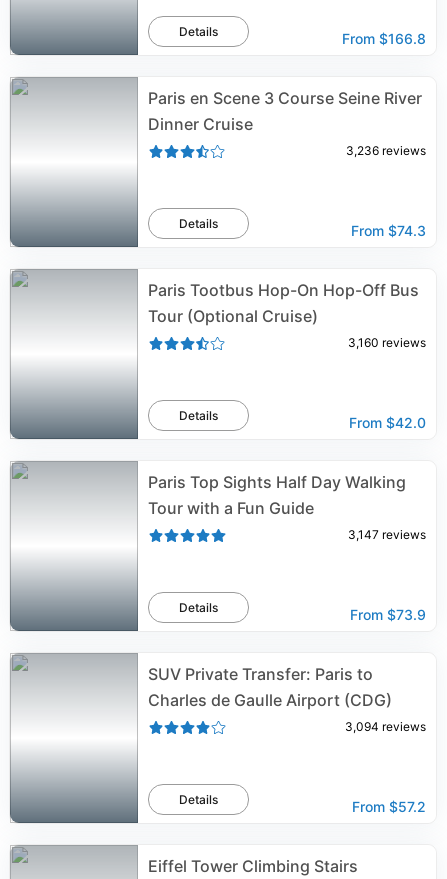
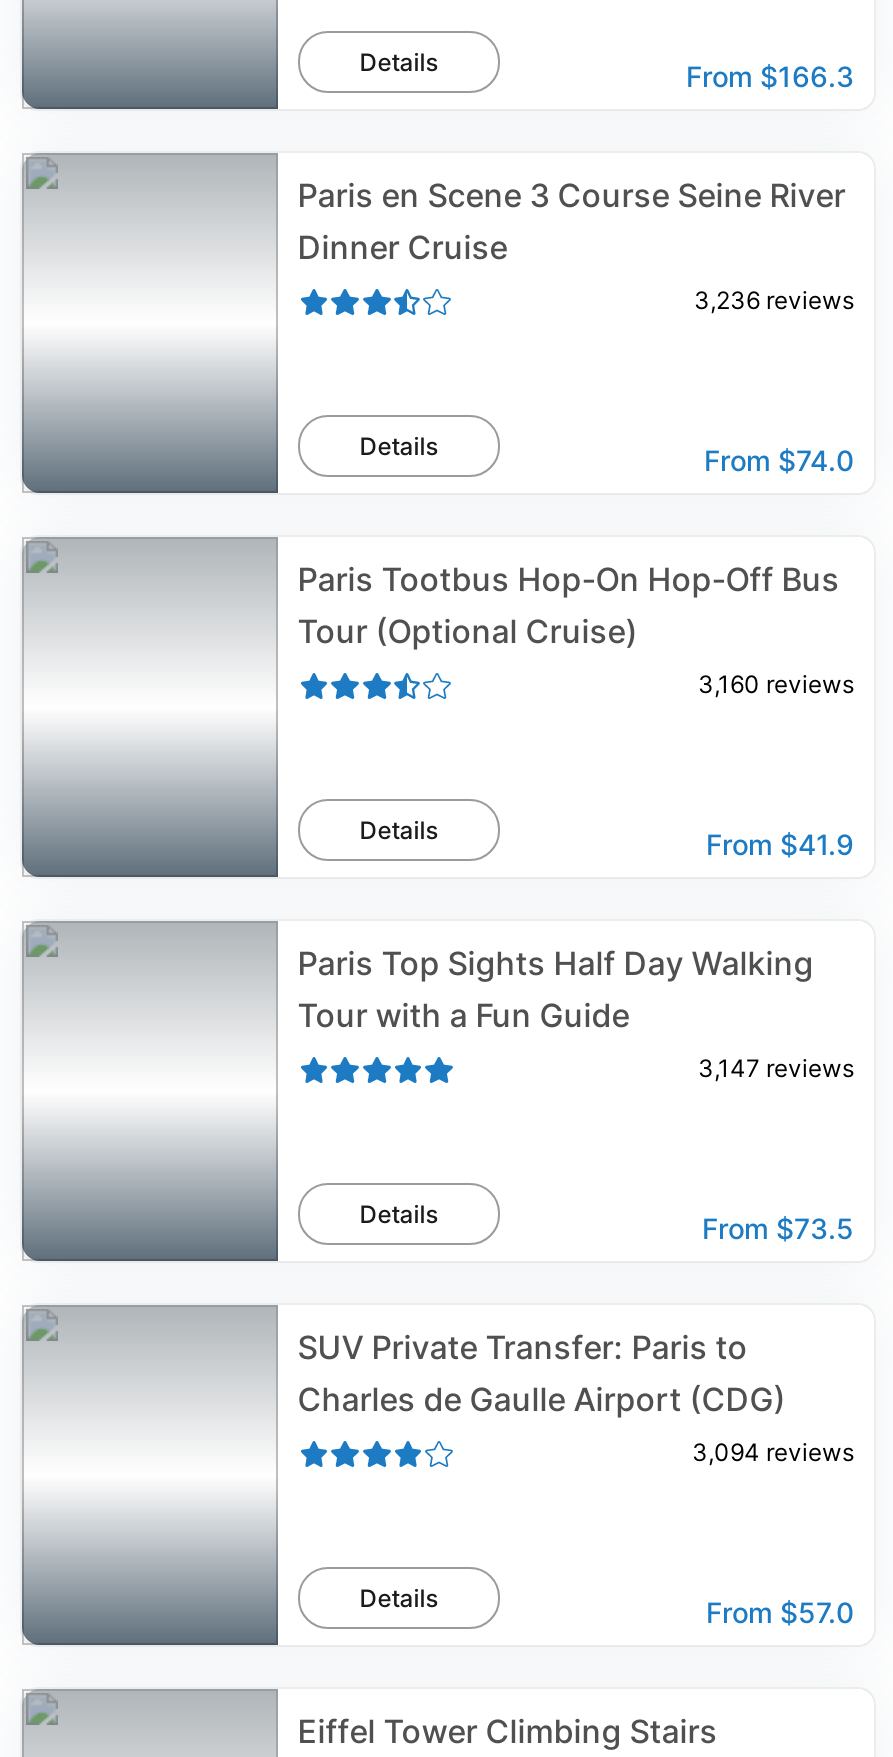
- From $166.8
+ From $166.3

- From $74.3
+ From $74.0

- From $42.0
+ From $41.9

- From $73.9
+ From $73.5

- From $57.2
+ From $57.0
